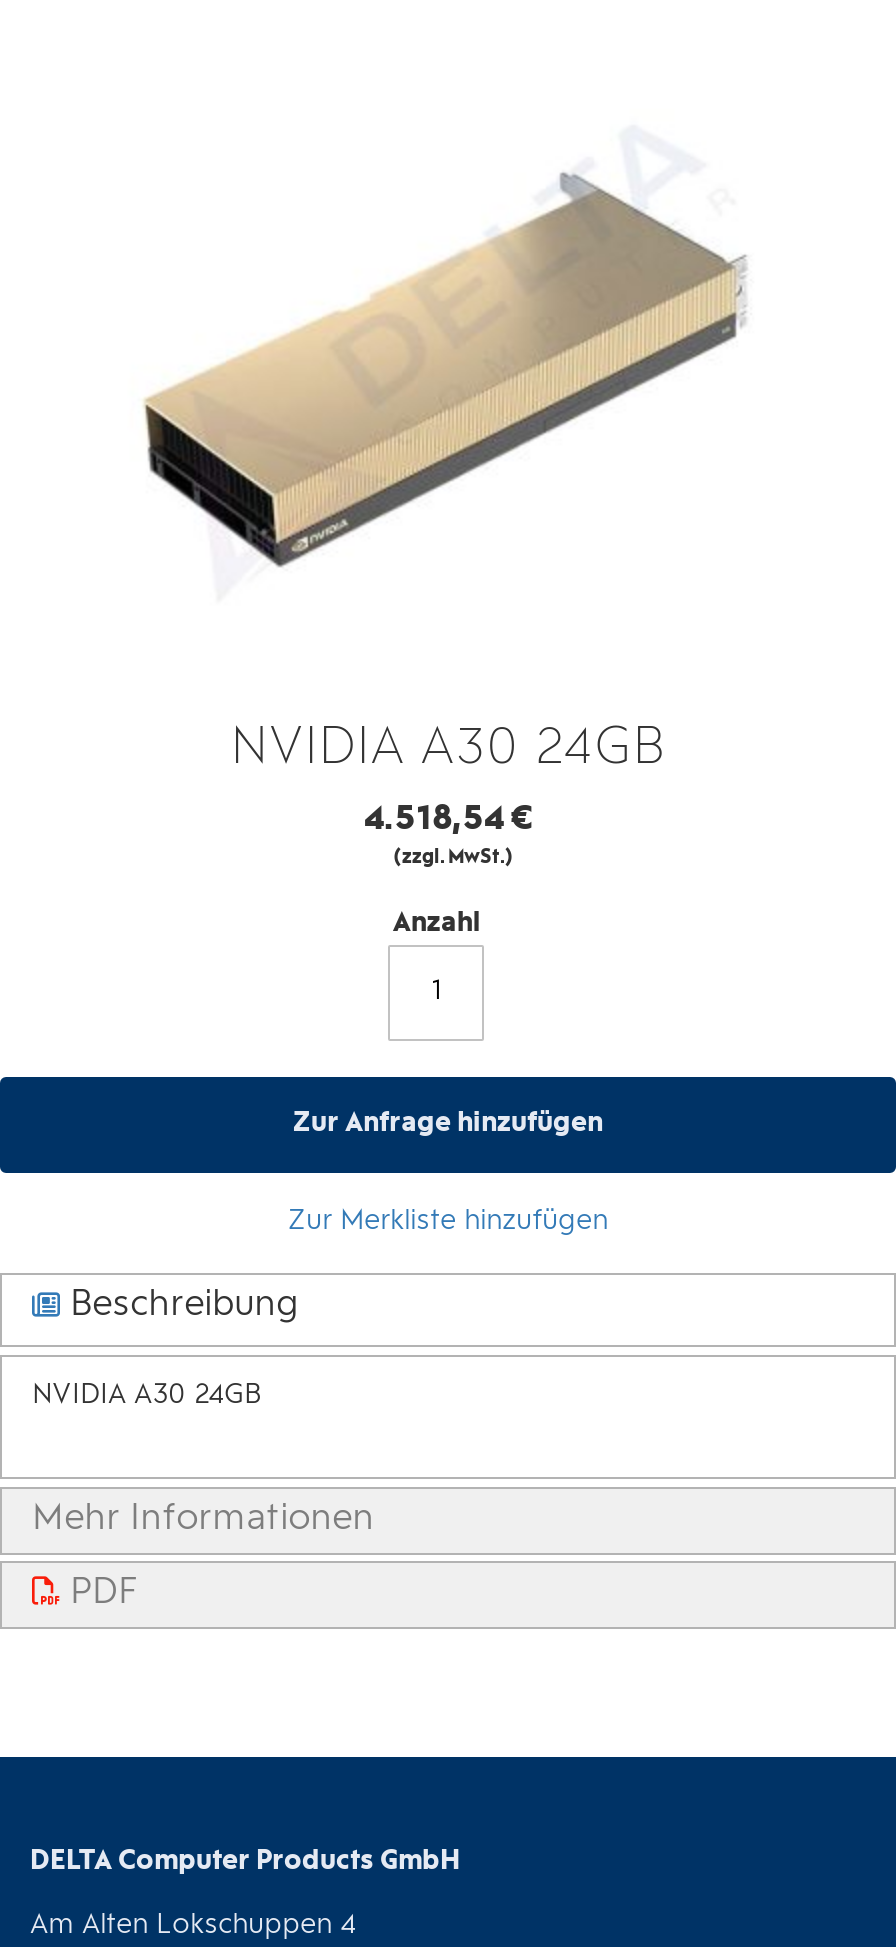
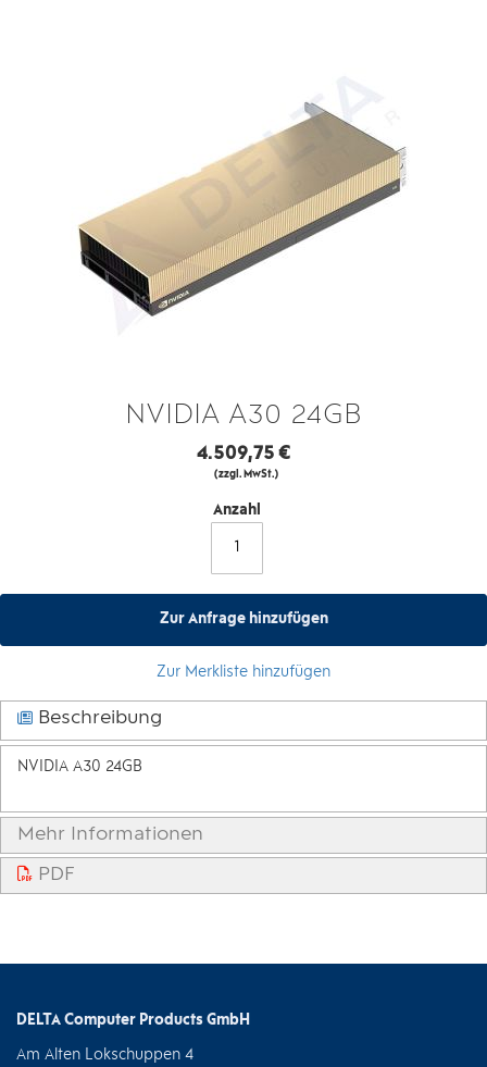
- 4.518,54 €
+ 4.509,75 €
